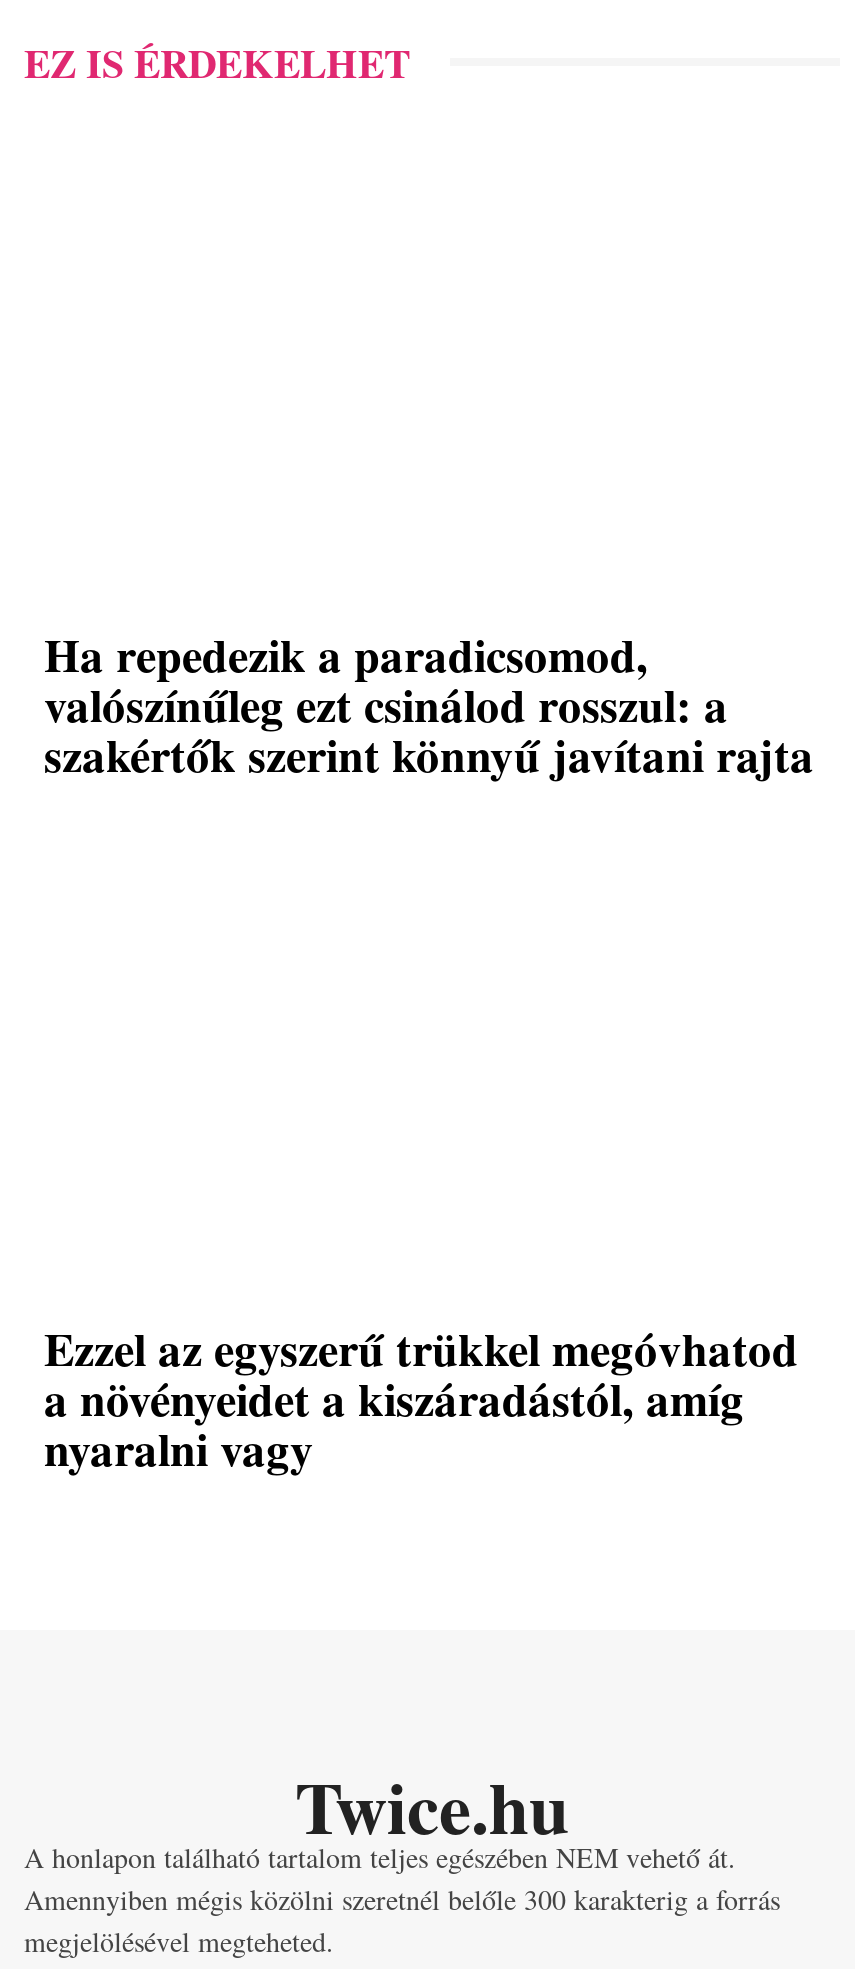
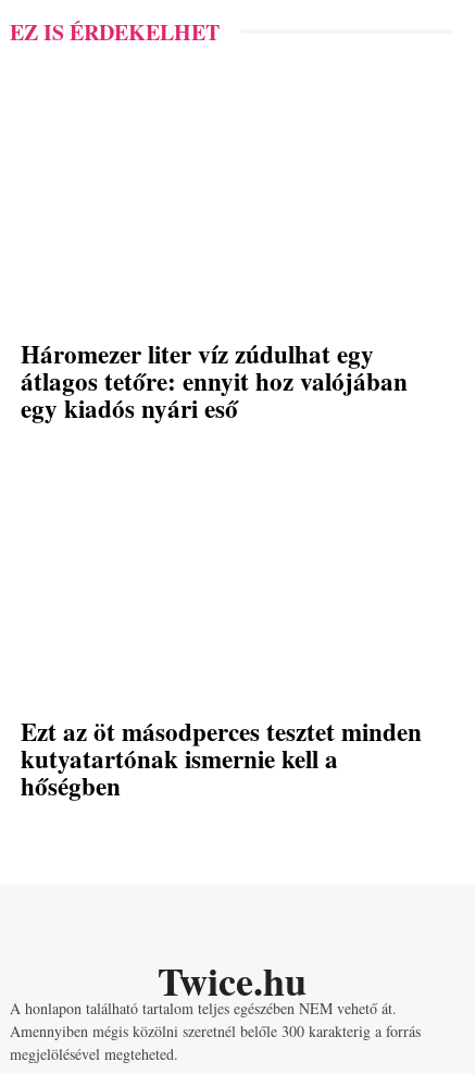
- Ha repedezik a paradicsomod,
- valószínűleg ezt csinálod rosszul: a
- szakértők szerint könnyű javítani rajta
+ Háromezer liter víz zúdulhat egy
+ átlagos tetőre: ennyit hoz valójában
+ egy kiadós nyári eső

- Ezzel az egyszerű trükkel megóvhatod
- a növényeidet a kiszáradástól, amíg
- nyaralni vagy
+ Ezt az öt másodperces tesztet minden
+ kutyatartónak ismernie kell a
+ hőségben
